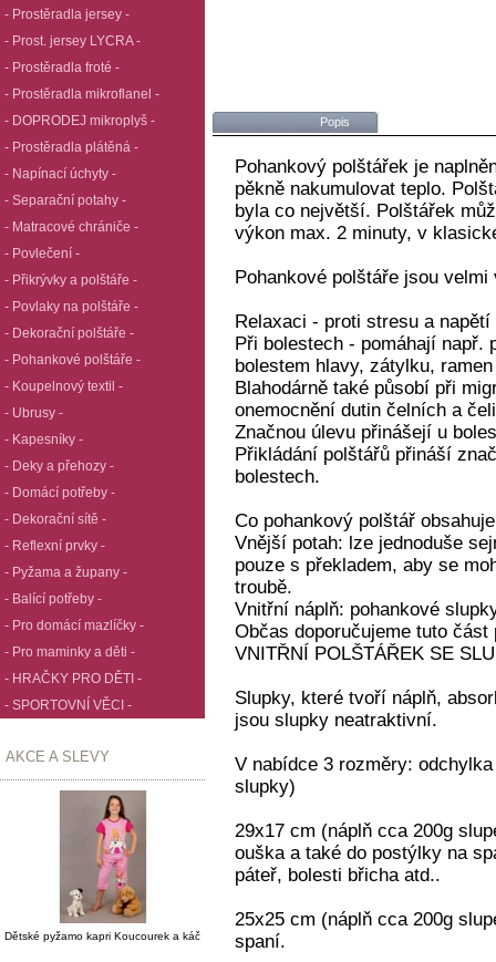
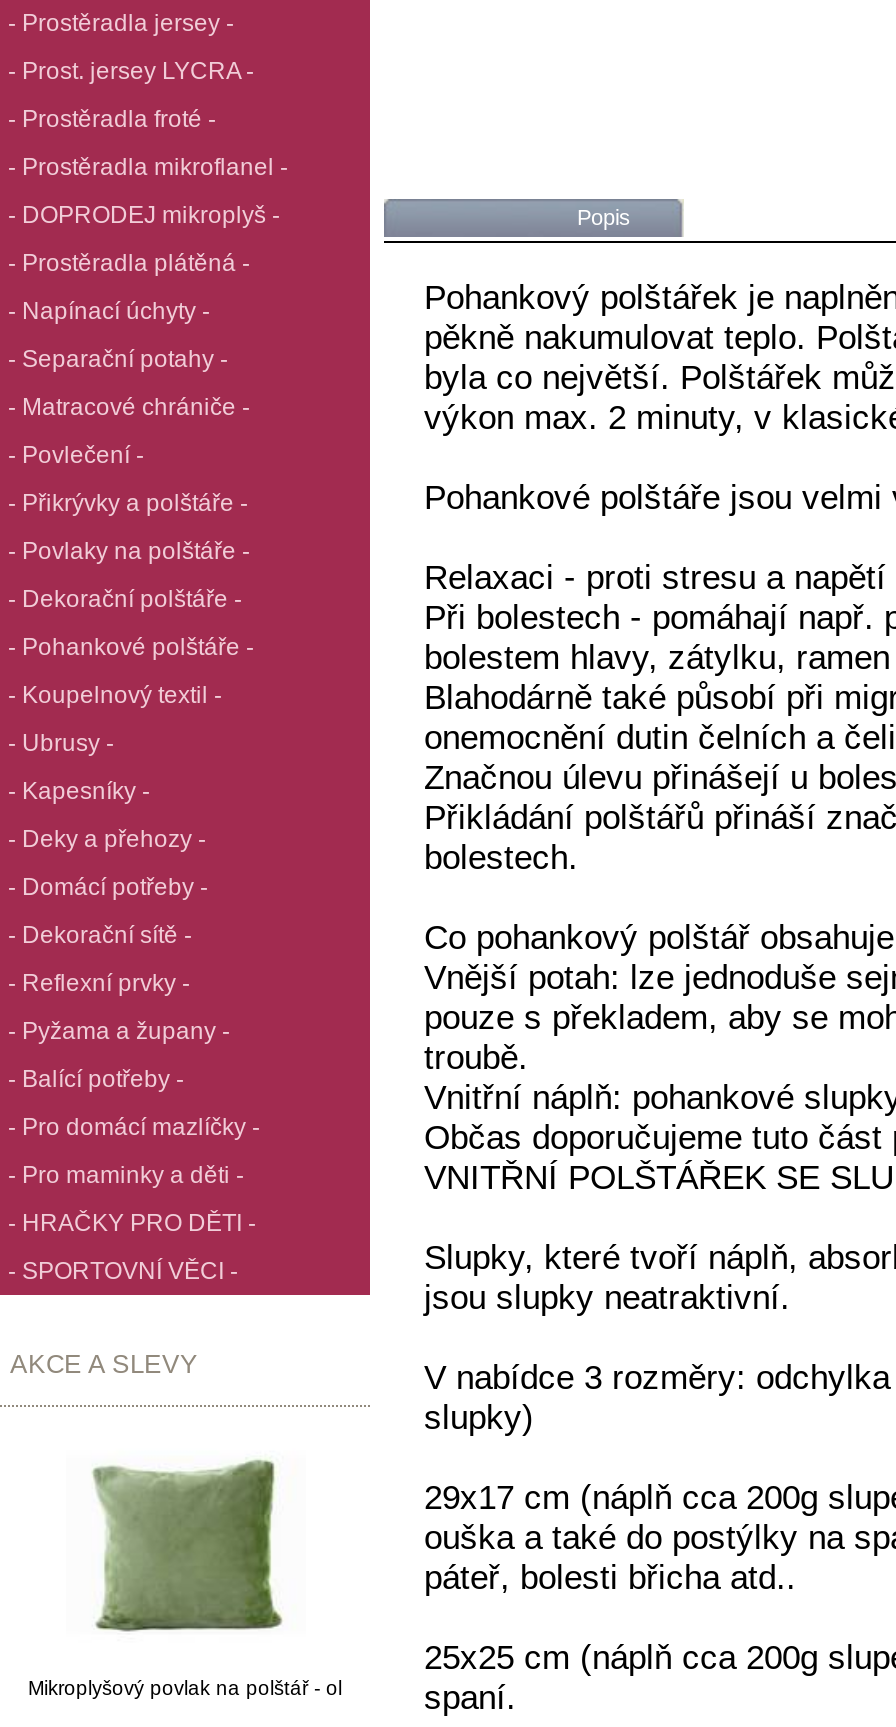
- [image]
- Dětské pyžamo kapri Koucourek a káč
+ [image]
+ Mikroplyšový povlak na polštář - ol
